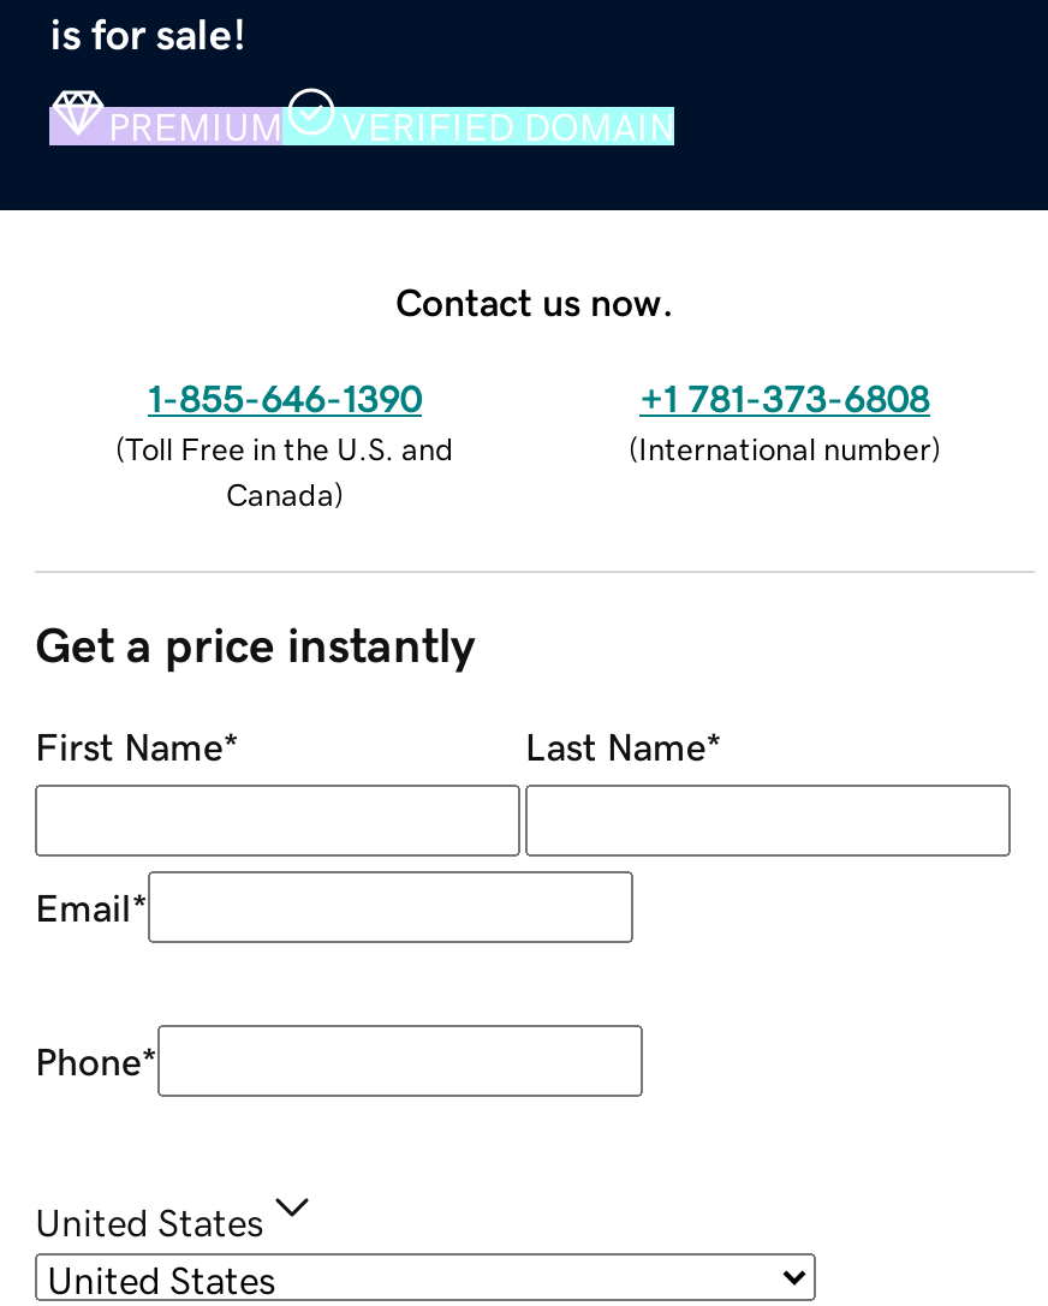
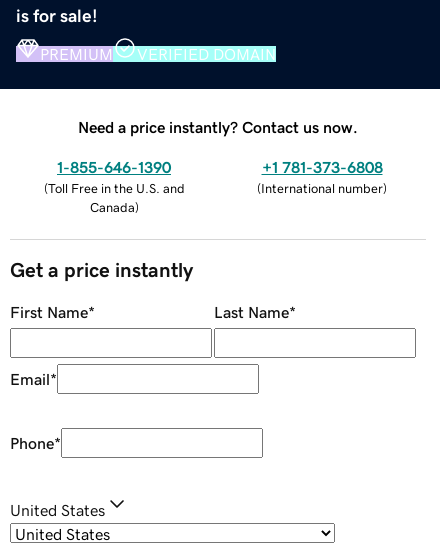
- Contact us now.
+ Need a price instantly? Contact us now.
